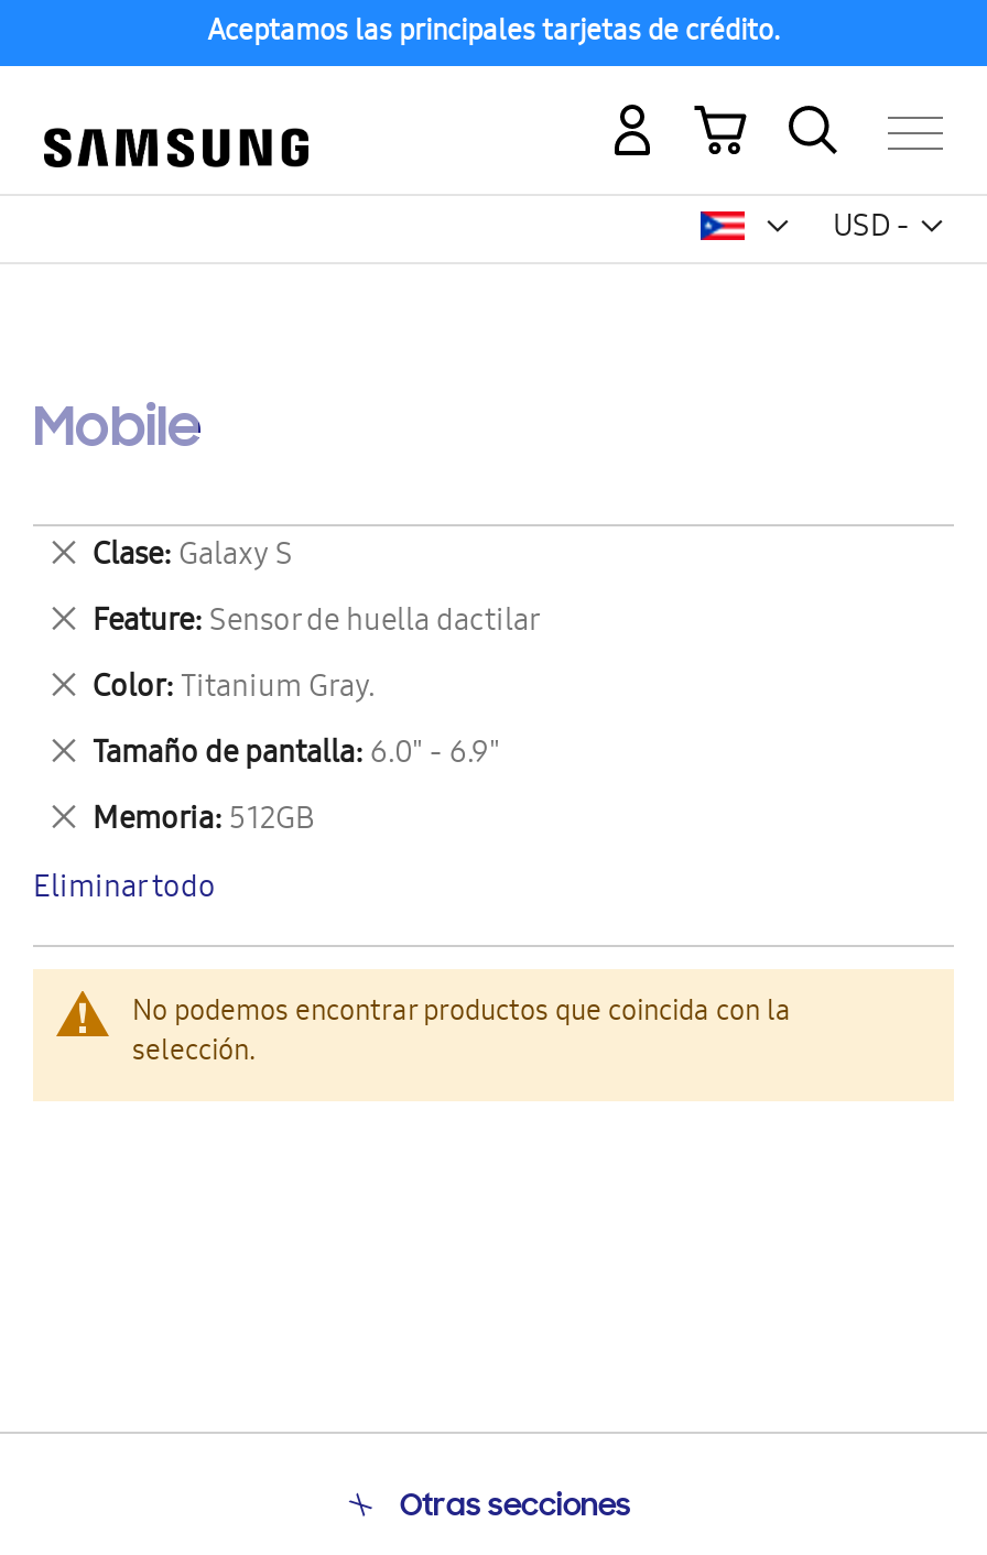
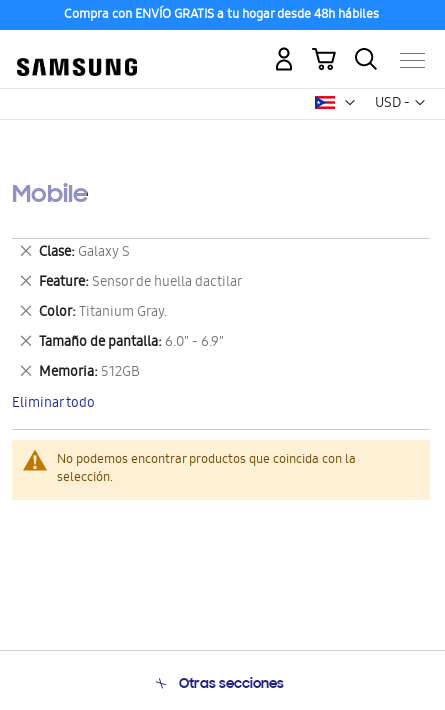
- Aceptamos las principales tarjetas de crédito.
+ Compra con ENVÍO GRATIS a tu hogar desde 48h hábiles
